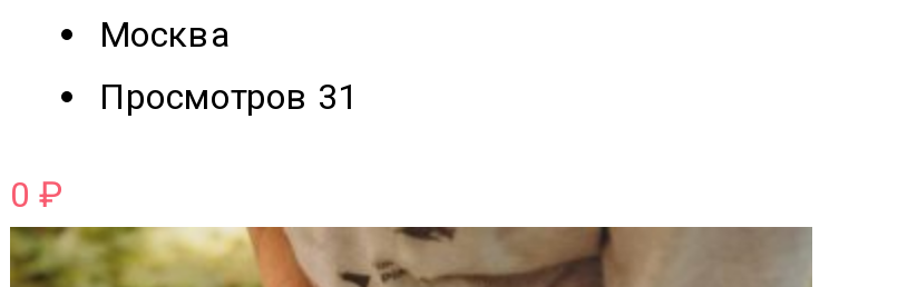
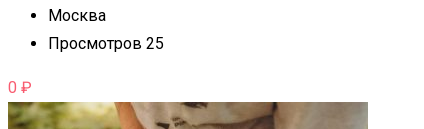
- Просмотров 31
+ Просмотров 25
